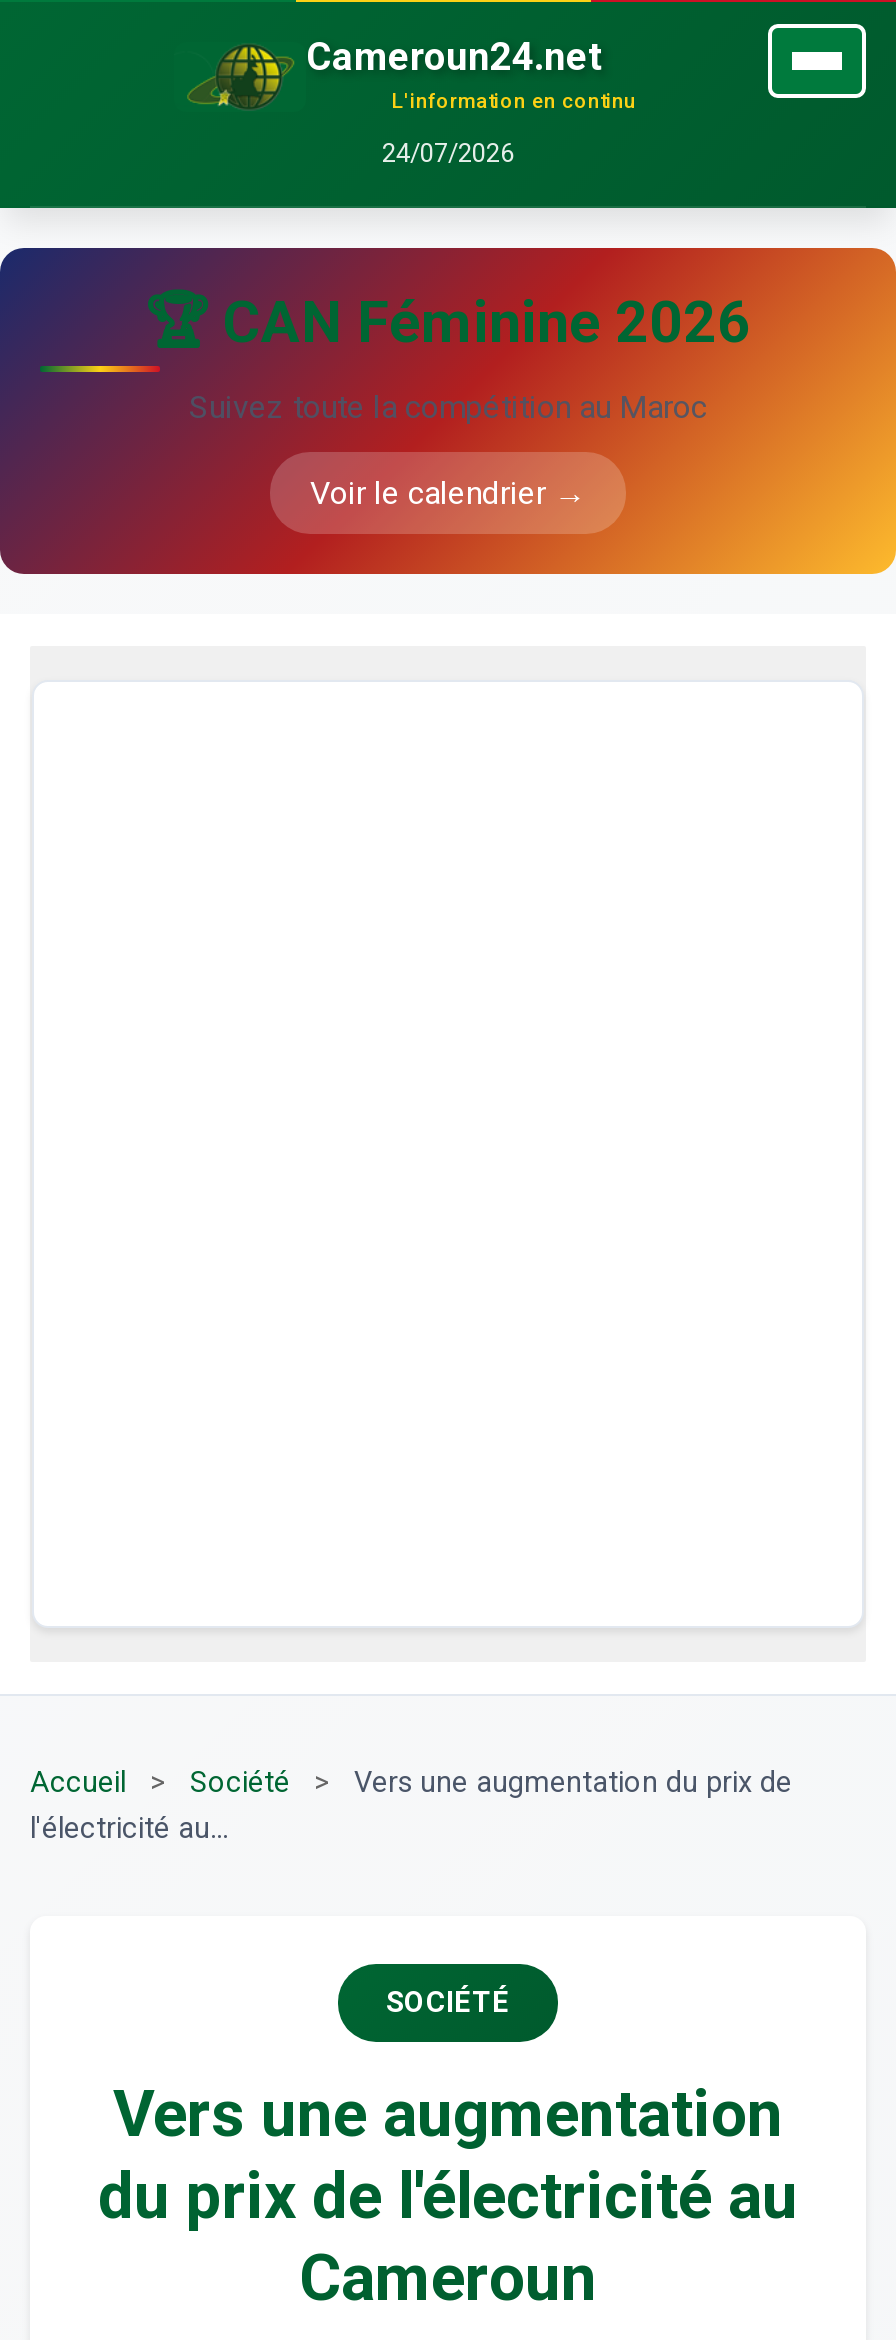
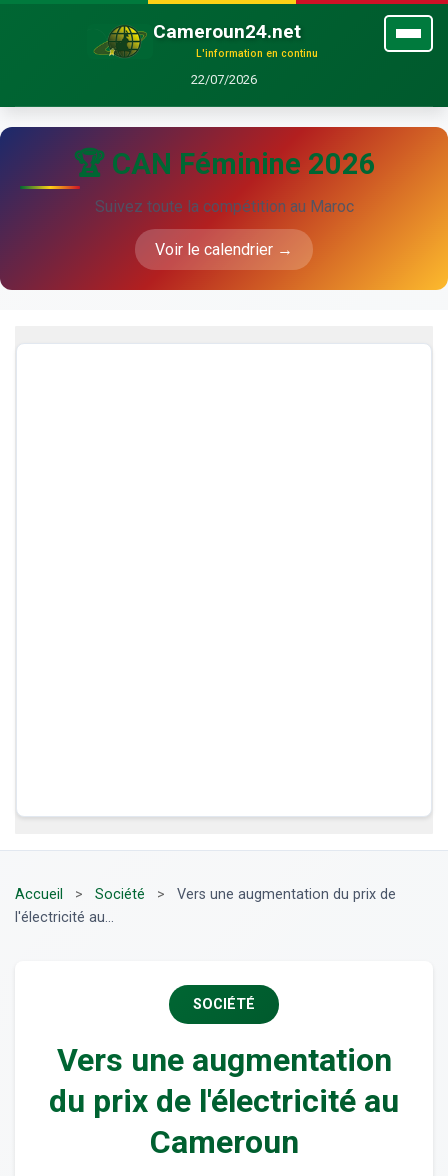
- 24/07/2026
+ 22/07/2026
